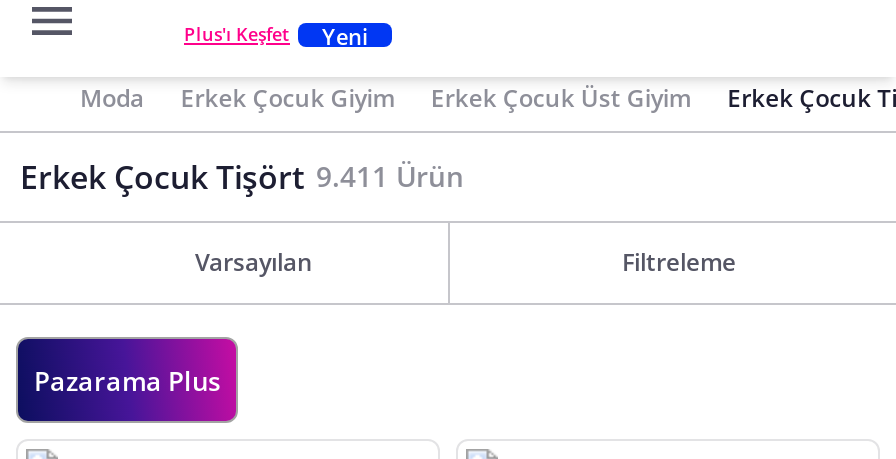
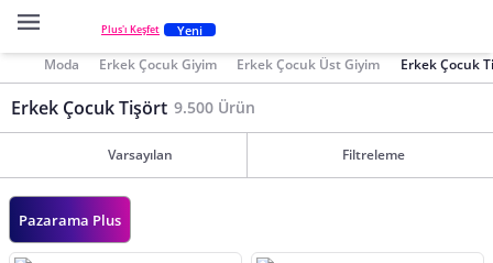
- Erkek Çocuk Tişört 9.411 Ürün
+ Erkek Çocuk Tişört 9.500 Ürün
